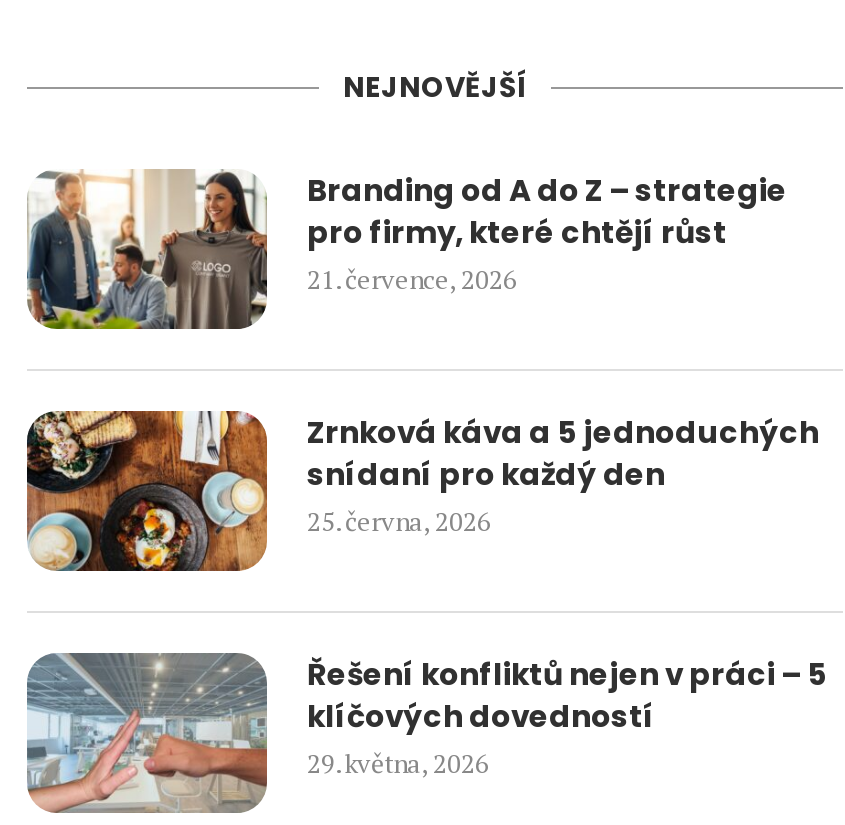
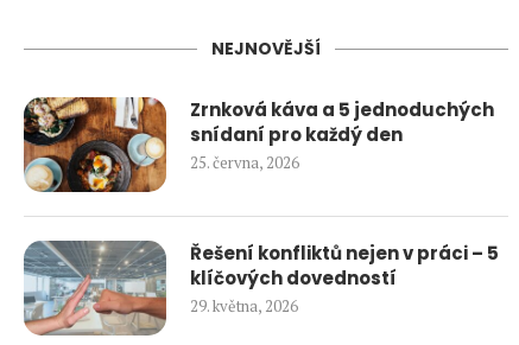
- [image]
- Branding od A do Z – strategie
- pro firmy, které chtějí růst
- 21. července, 2026
